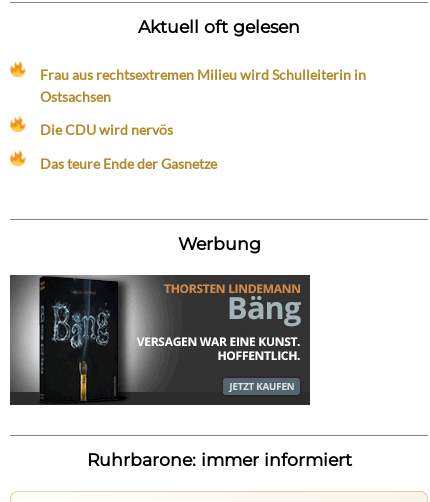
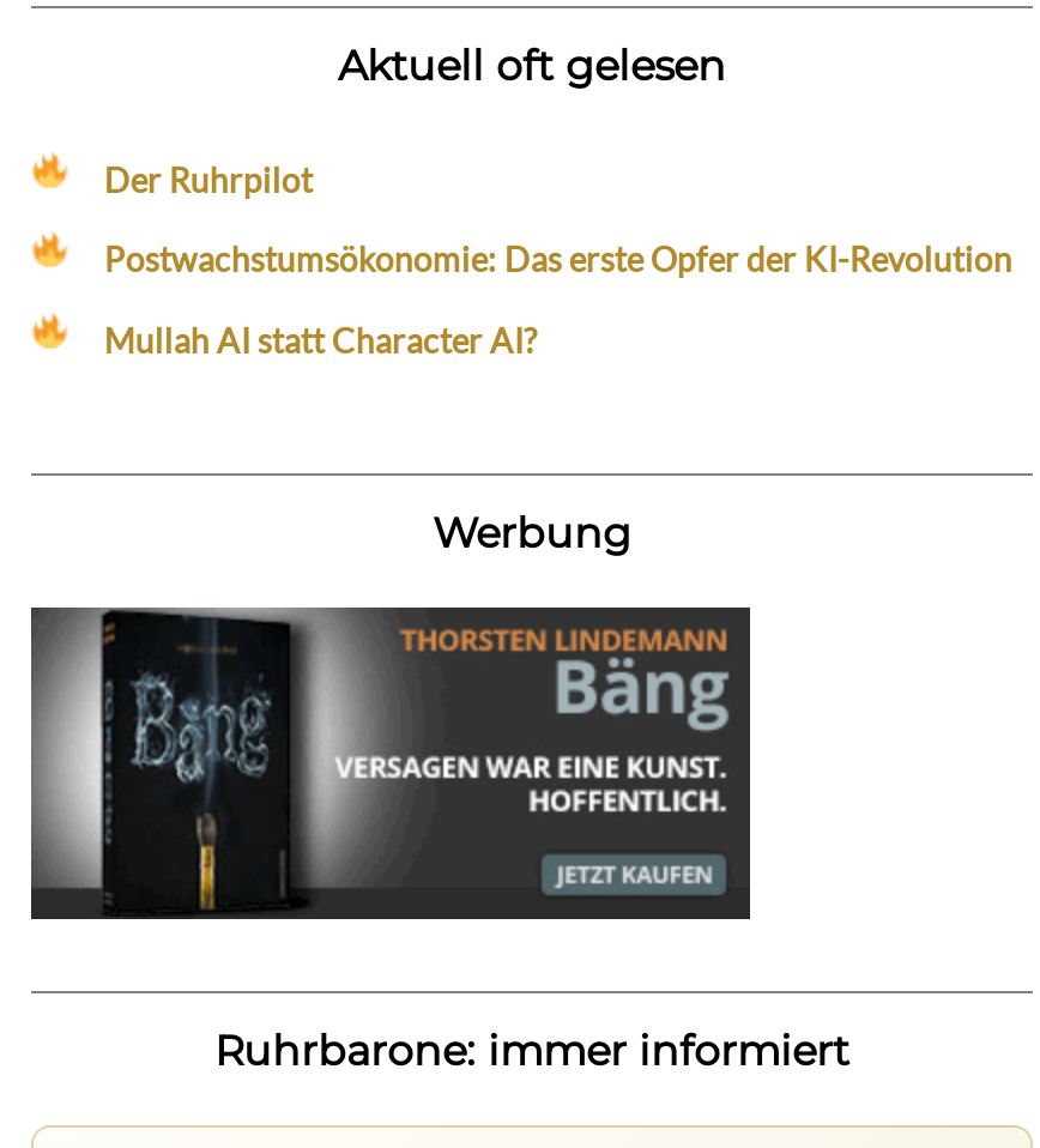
- Frau aus rechtsextremen Milieu wird Schulleiterin in
- Ostsachsen
+ Der Ruhrpilot

- Die CDU wird nervös
+ Postwachstumsökonomie: Das erste Opfer der KI-Revolution

- Das teure Ende der Gasnetze
+ Mullah AI statt Character AI?
